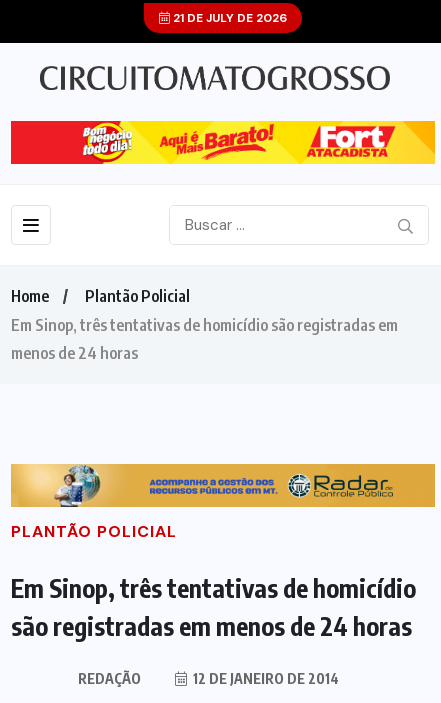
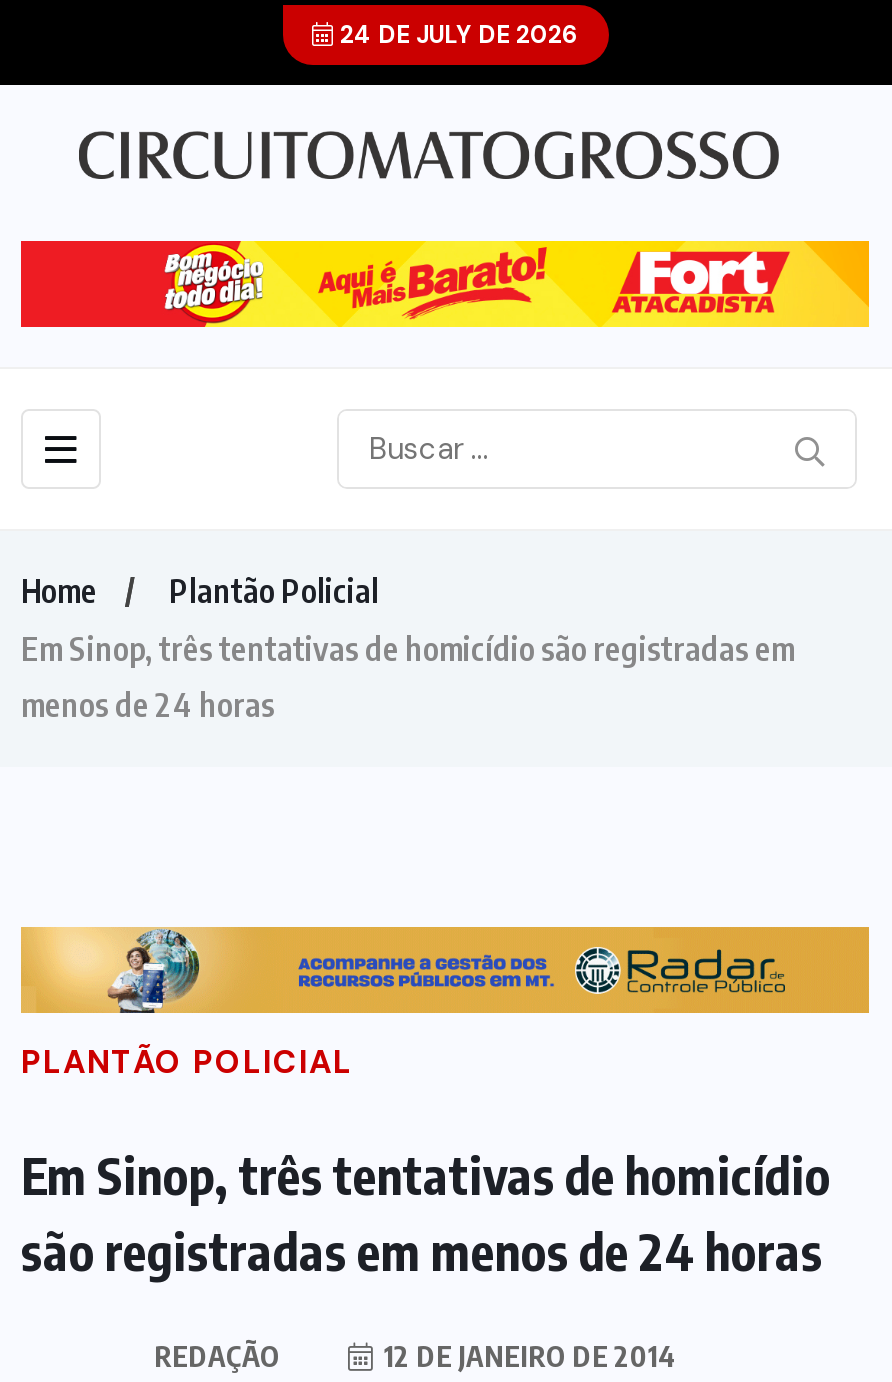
- 21 DE JULY DE 2026
+ 24 DE JULY DE 2026
